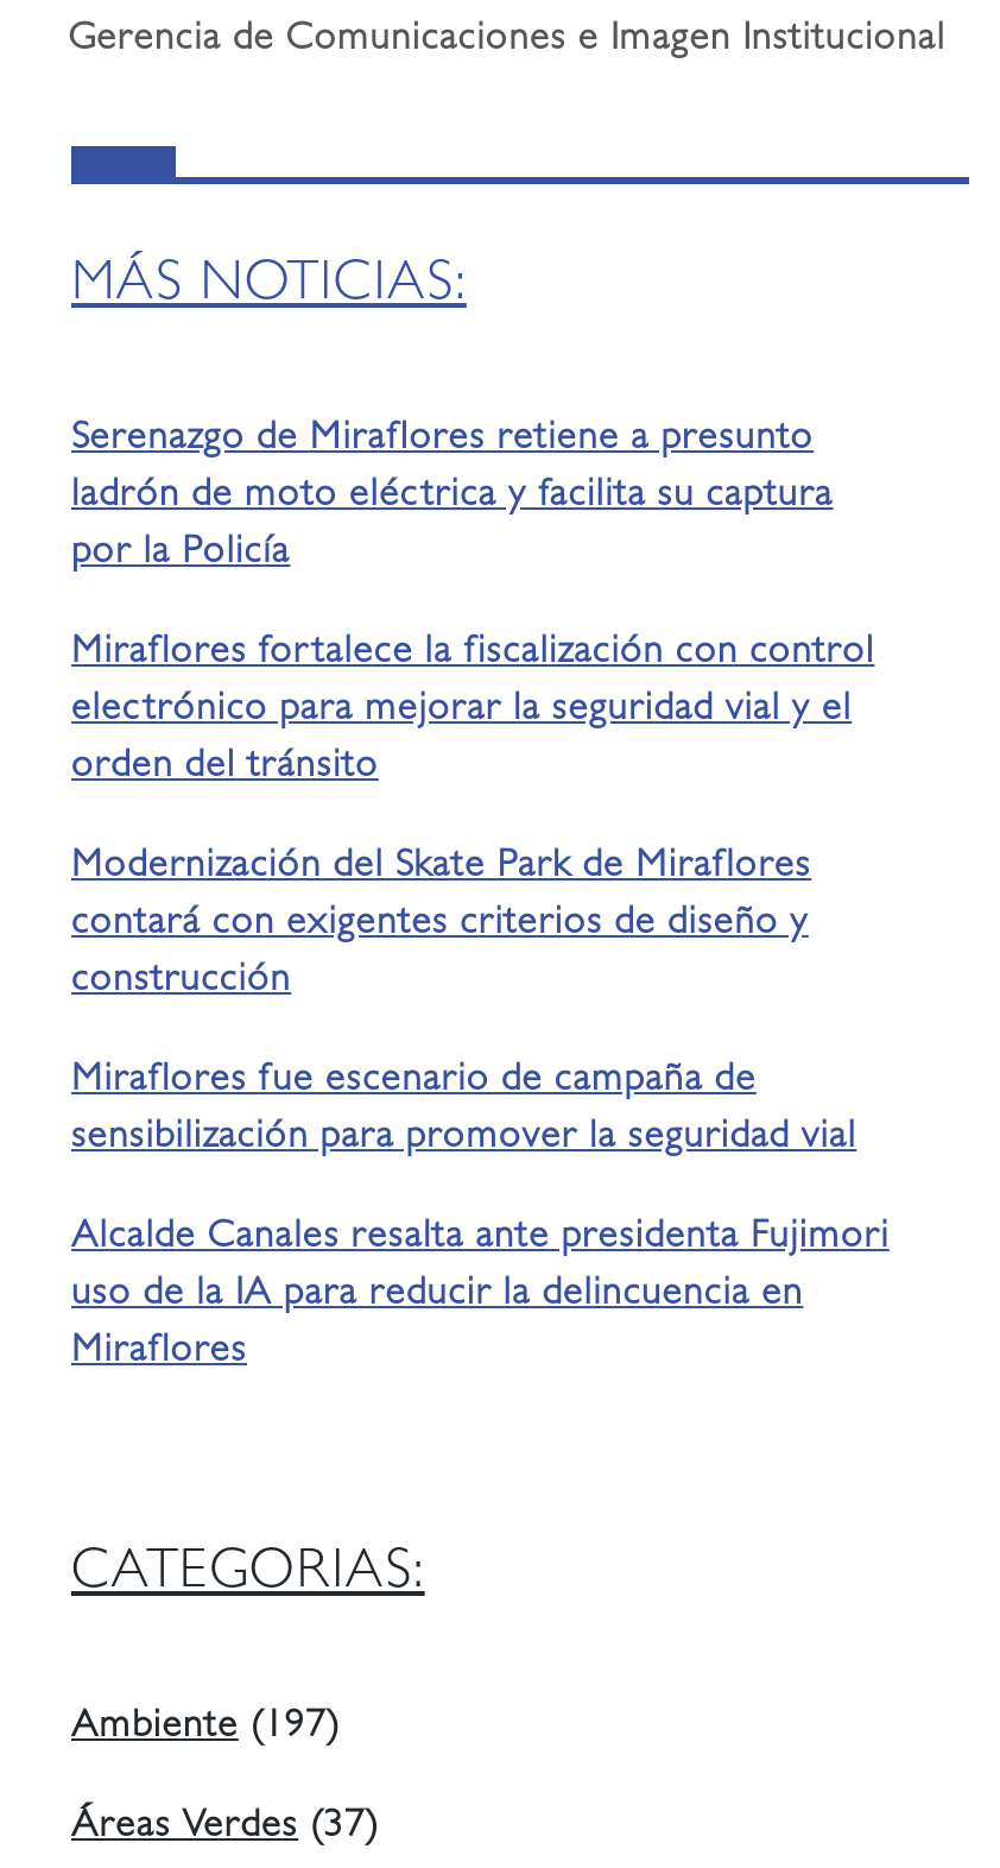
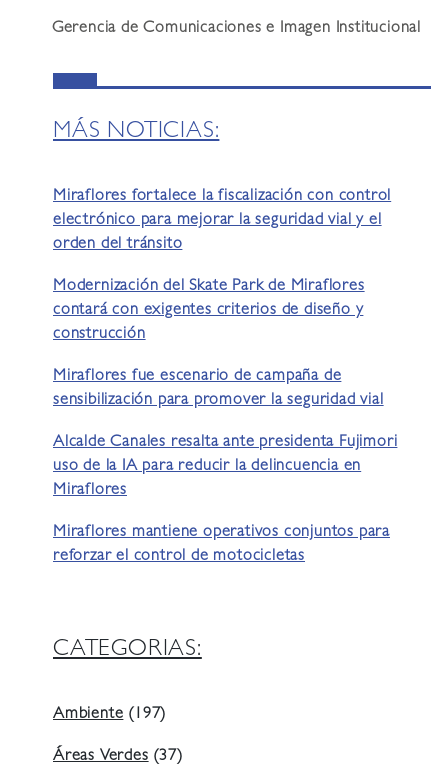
- Serenazgo de Miraflores retiene a presunto
- ladrón de moto eléctrica y facilita su captura
- por la Policía

moved up: Miraflores fortalece la fiscalización con control | electrónico para mejorar la seguridad vial y el | orden del tránsito | ... | uso de la IA para reducir la delincuencia en | Miraflores

+ Miraflores mantiene operativos conjuntos para
+ reforzar el control de motocicletas
